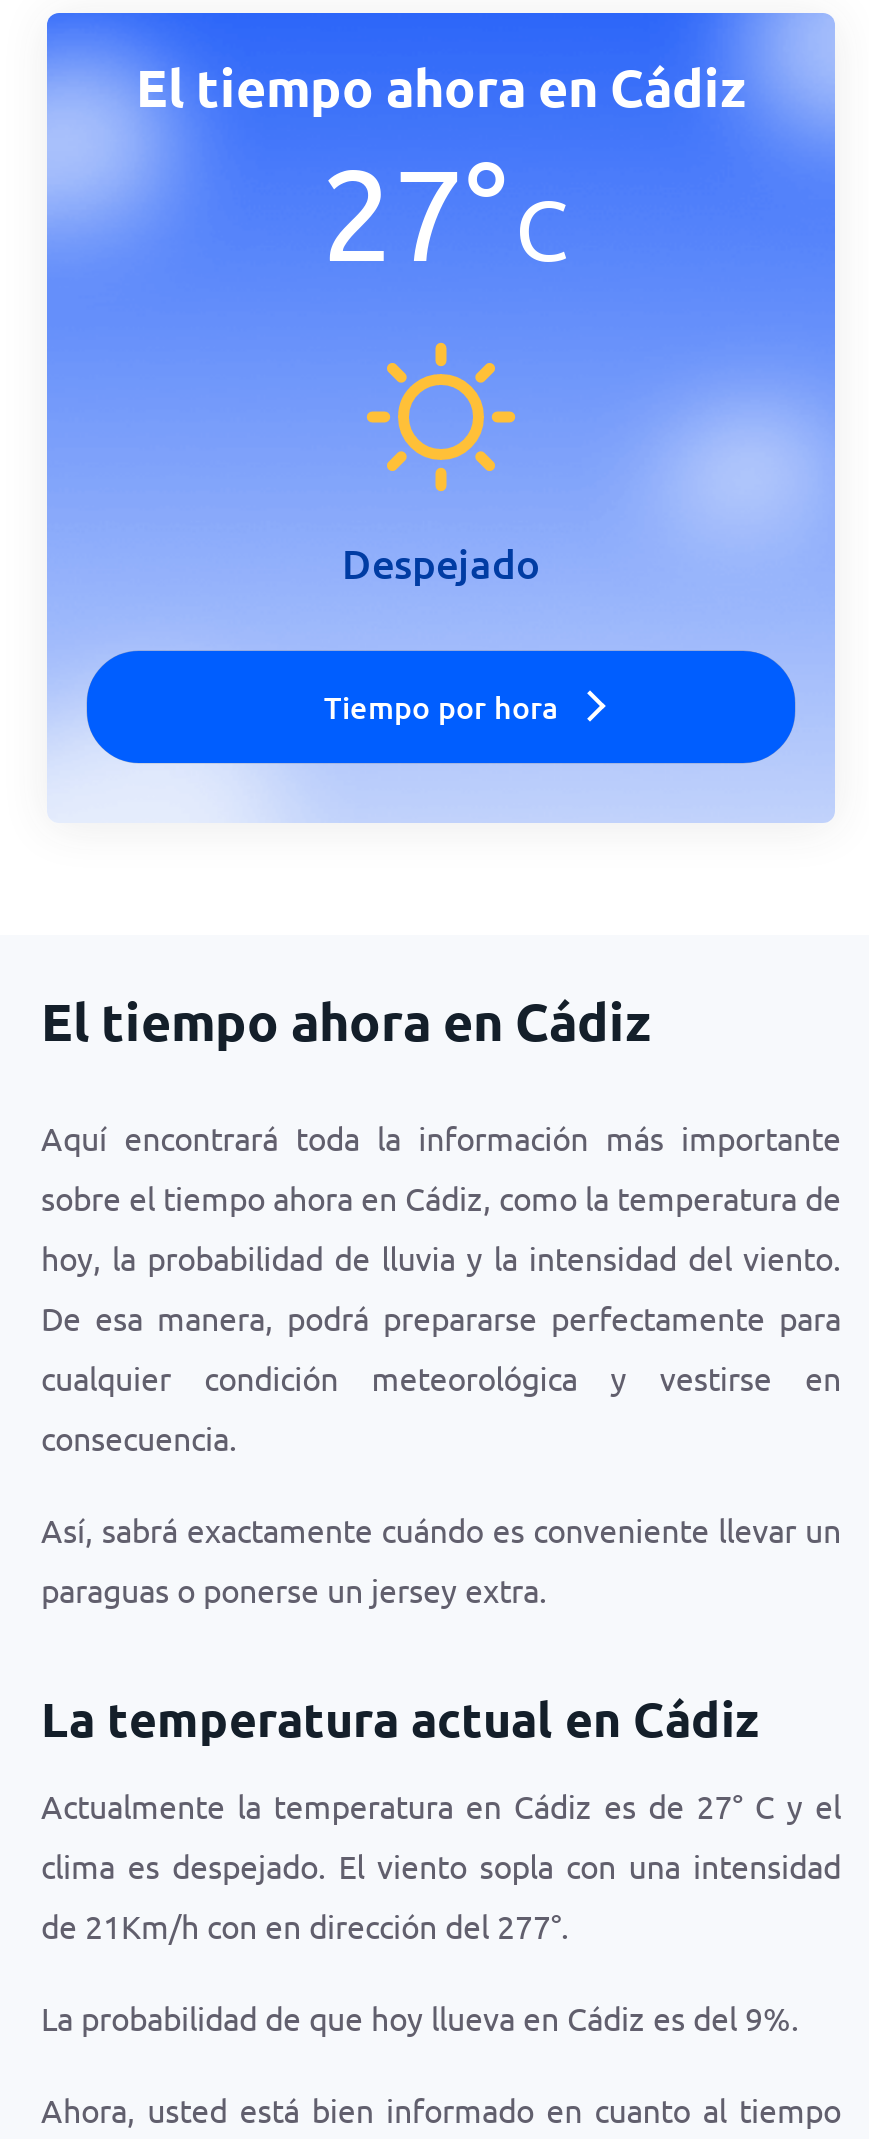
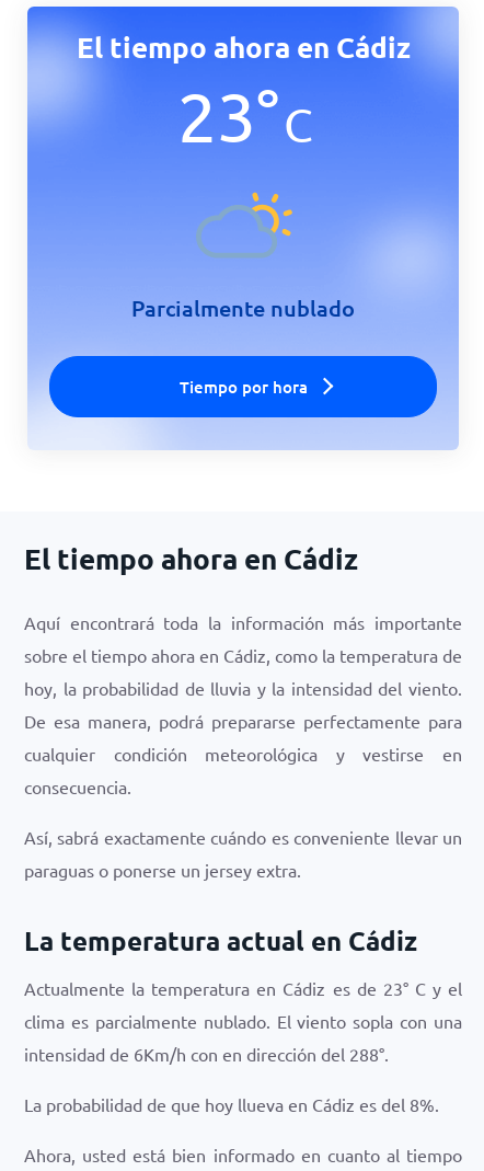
- 27° C
+ 23° C

- [image]
- Despejado
+ [image]
+ Parcialmente nublado

- Actualmente la temperatura en Cádiz es de 27° C y el
+ Actualmente la temperatura en Cádiz es de 23° C y el

- clima es despejado. El viento sopla con una intensidad
+ clima es parcialmente nublado. El viento sopla con una

- de 21 Km/h con en dirección del 277°.
+ intensidad de 6 Km/h con en dirección del 288°.

- La probabilidad de que hoy llueva en Cádiz es del 9%.
+ La probabilidad de que hoy llueva en Cádiz es del 8%.
